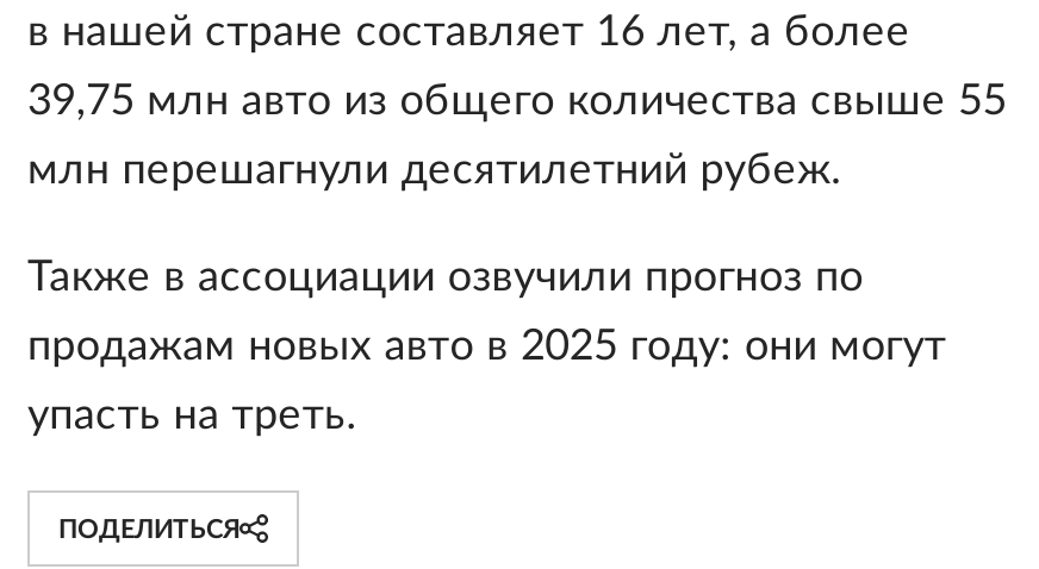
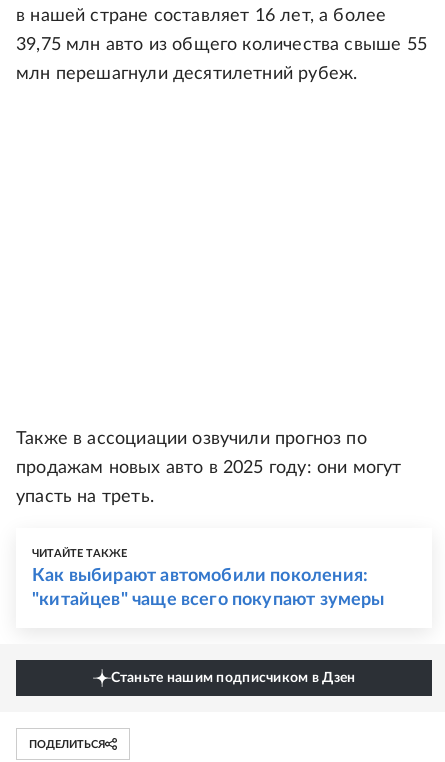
+ ЧИТАЙТЕ ТАКЖЕ
+ Как выбирают автомобили поколения:
+ "китайцев" чаще всего покупают зумеры

+ Станьте нашим подписчиком в Дзен
